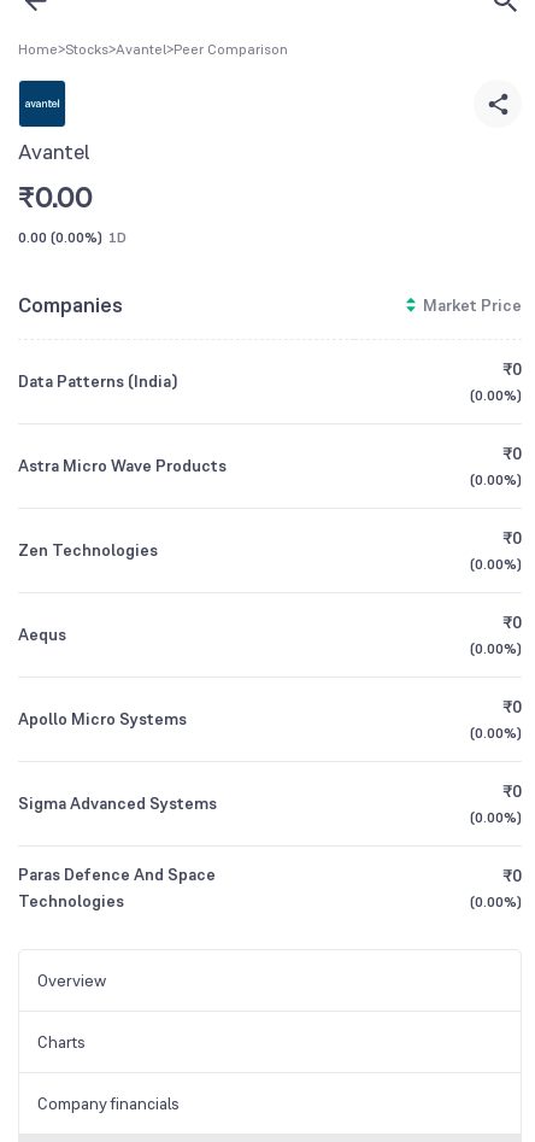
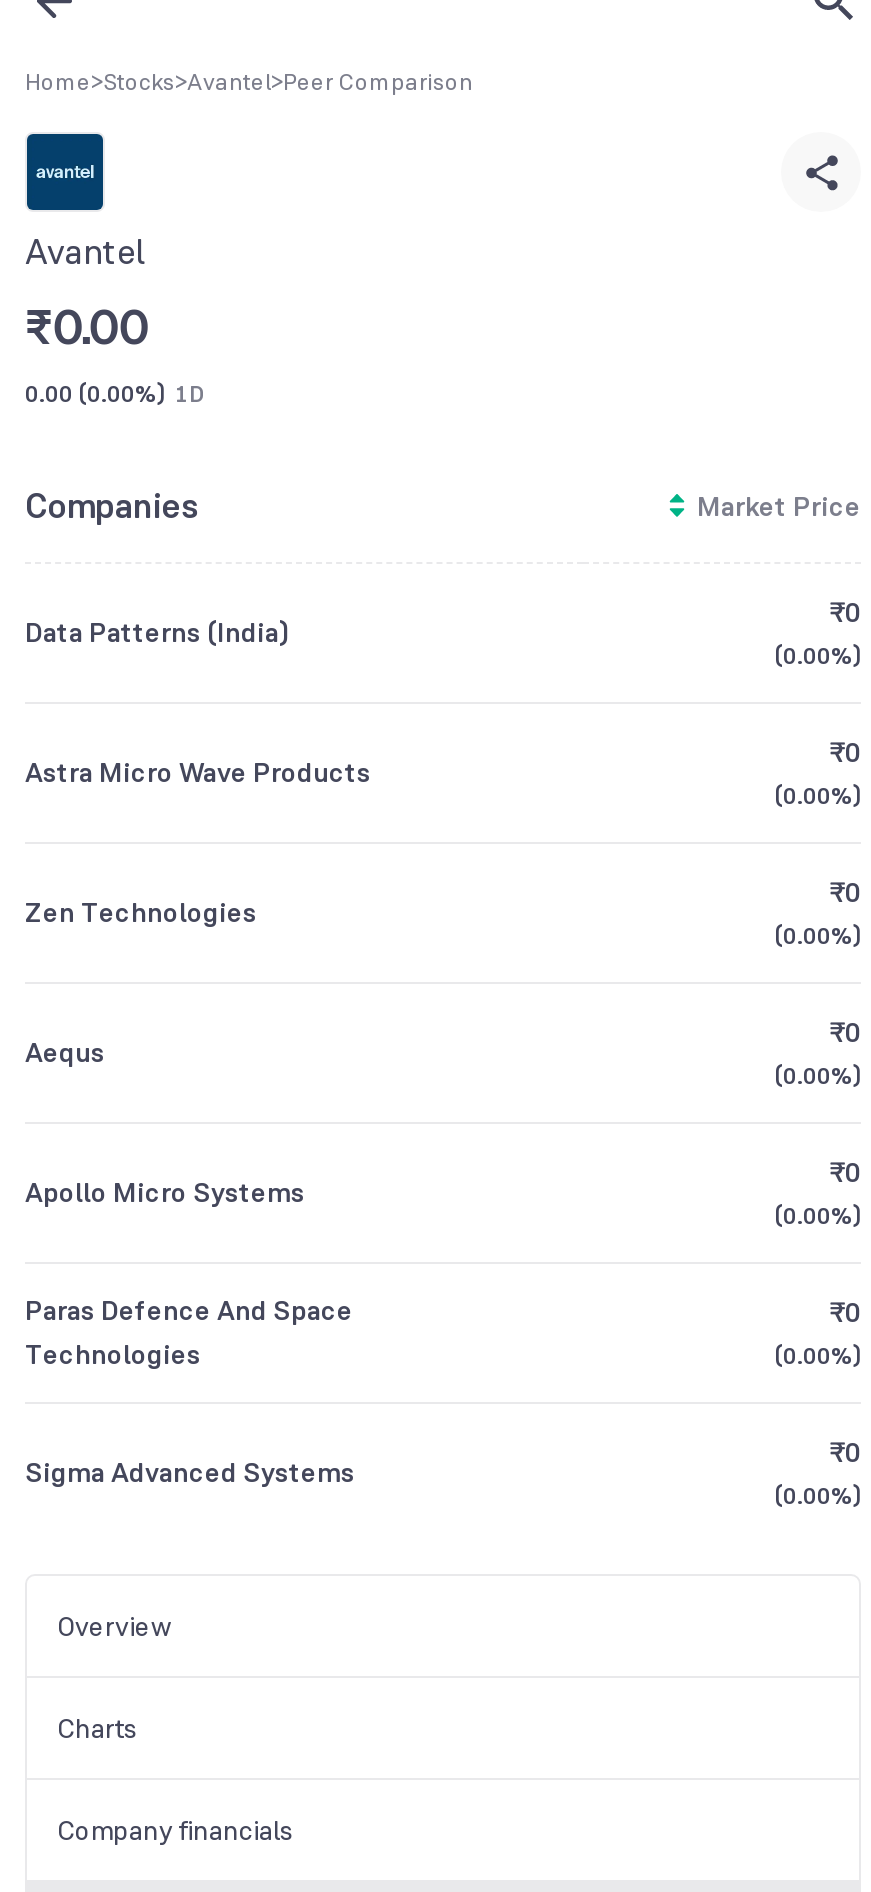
moved down: Sigma Advanced Systems

moved up: Paras Defence And Space | Technologies
